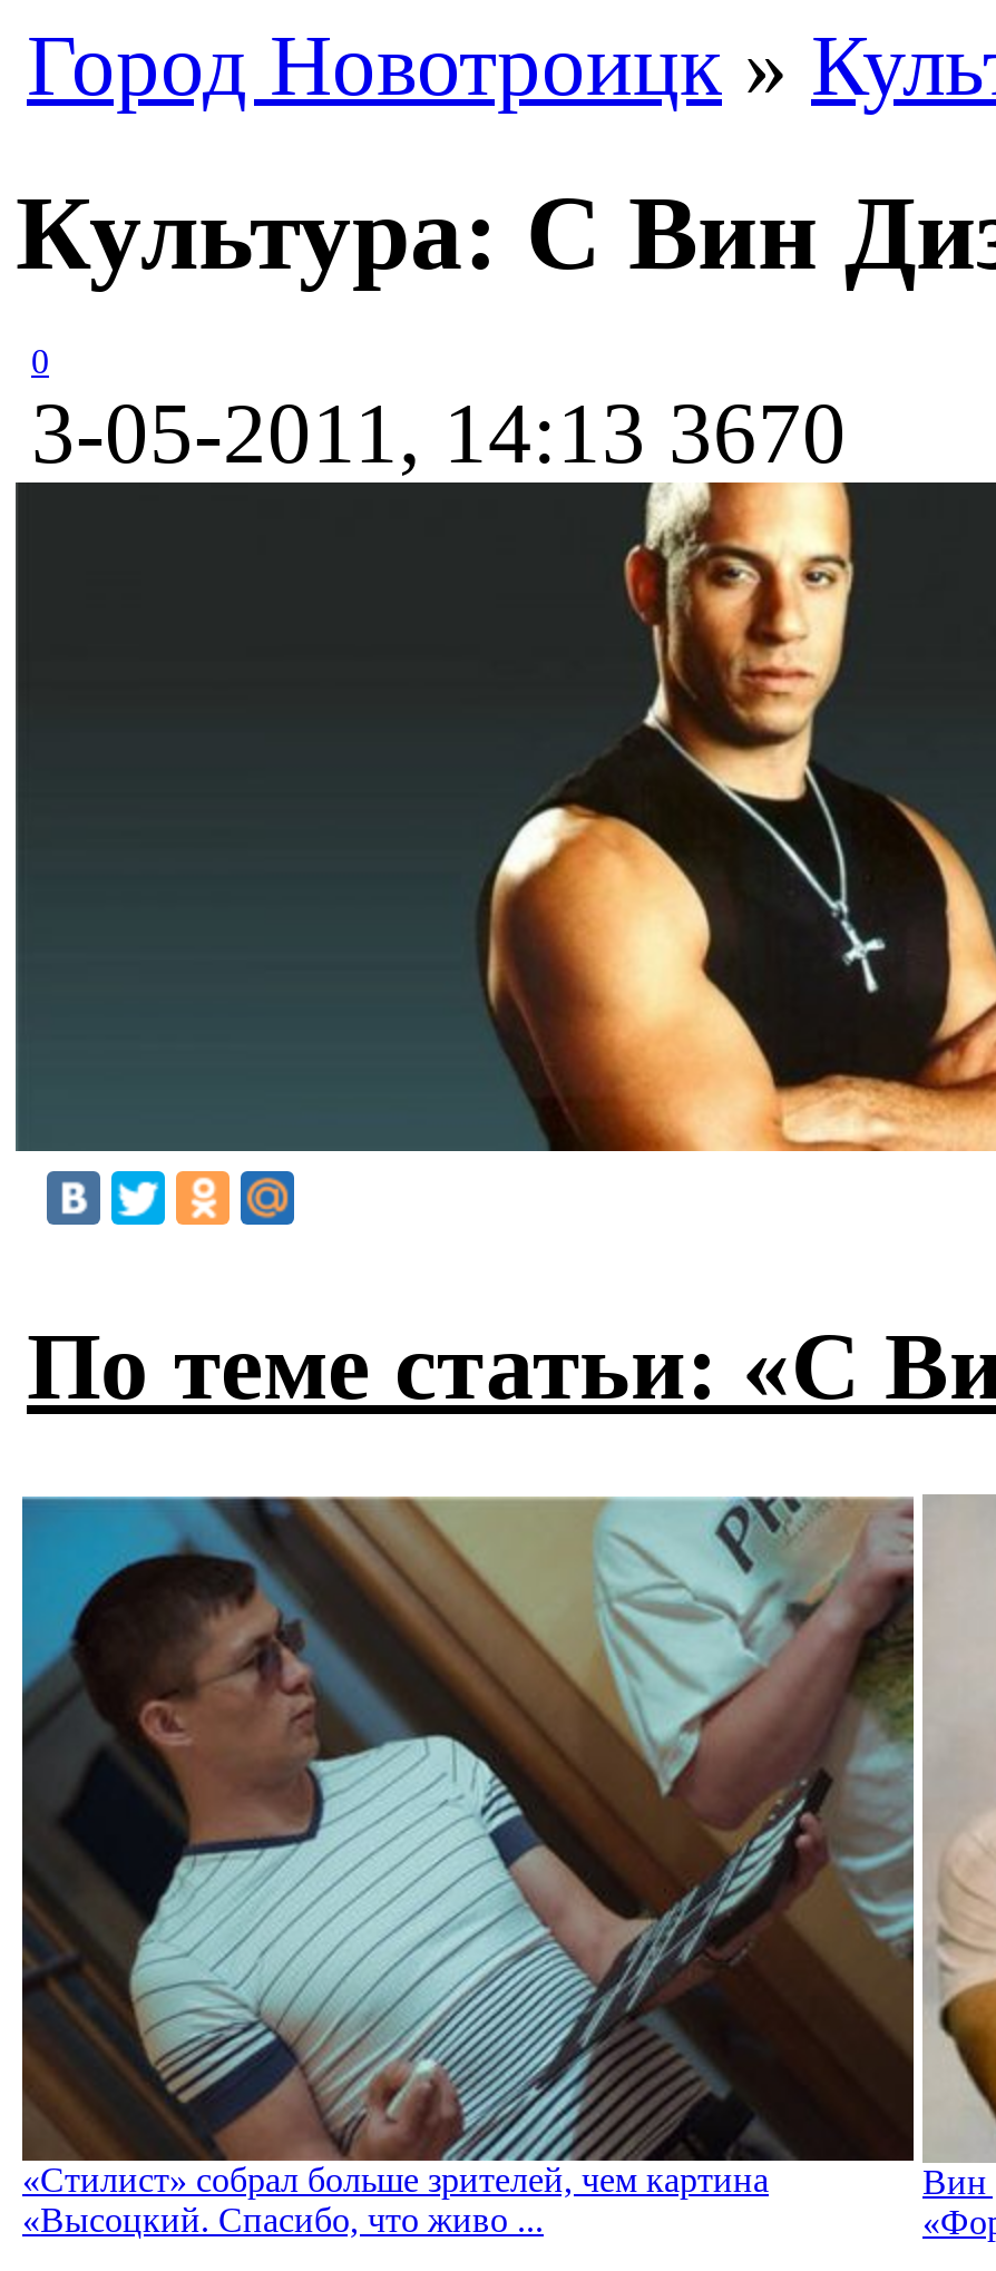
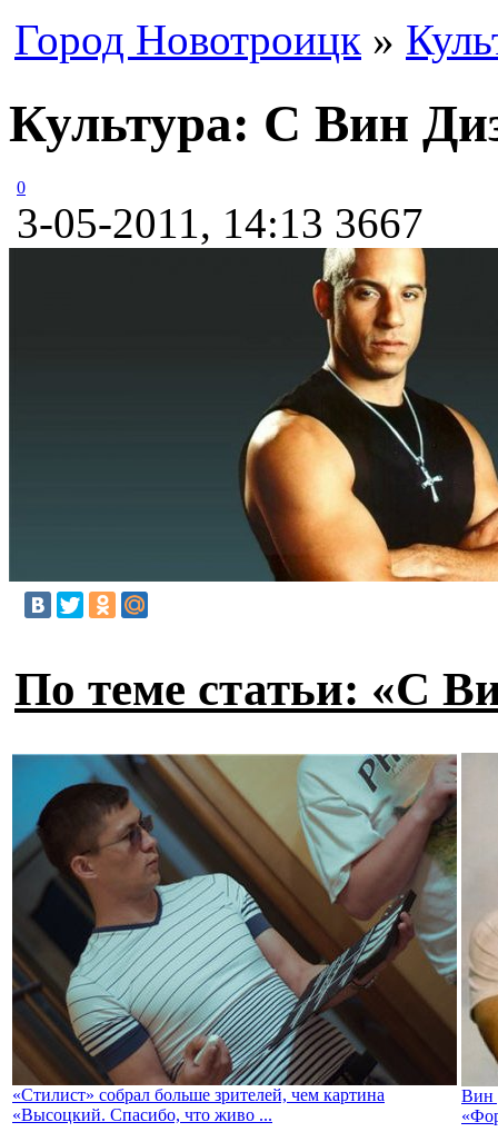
- 3-05-2011, 14:13 3670
+ 3-05-2011, 14:13 3667
